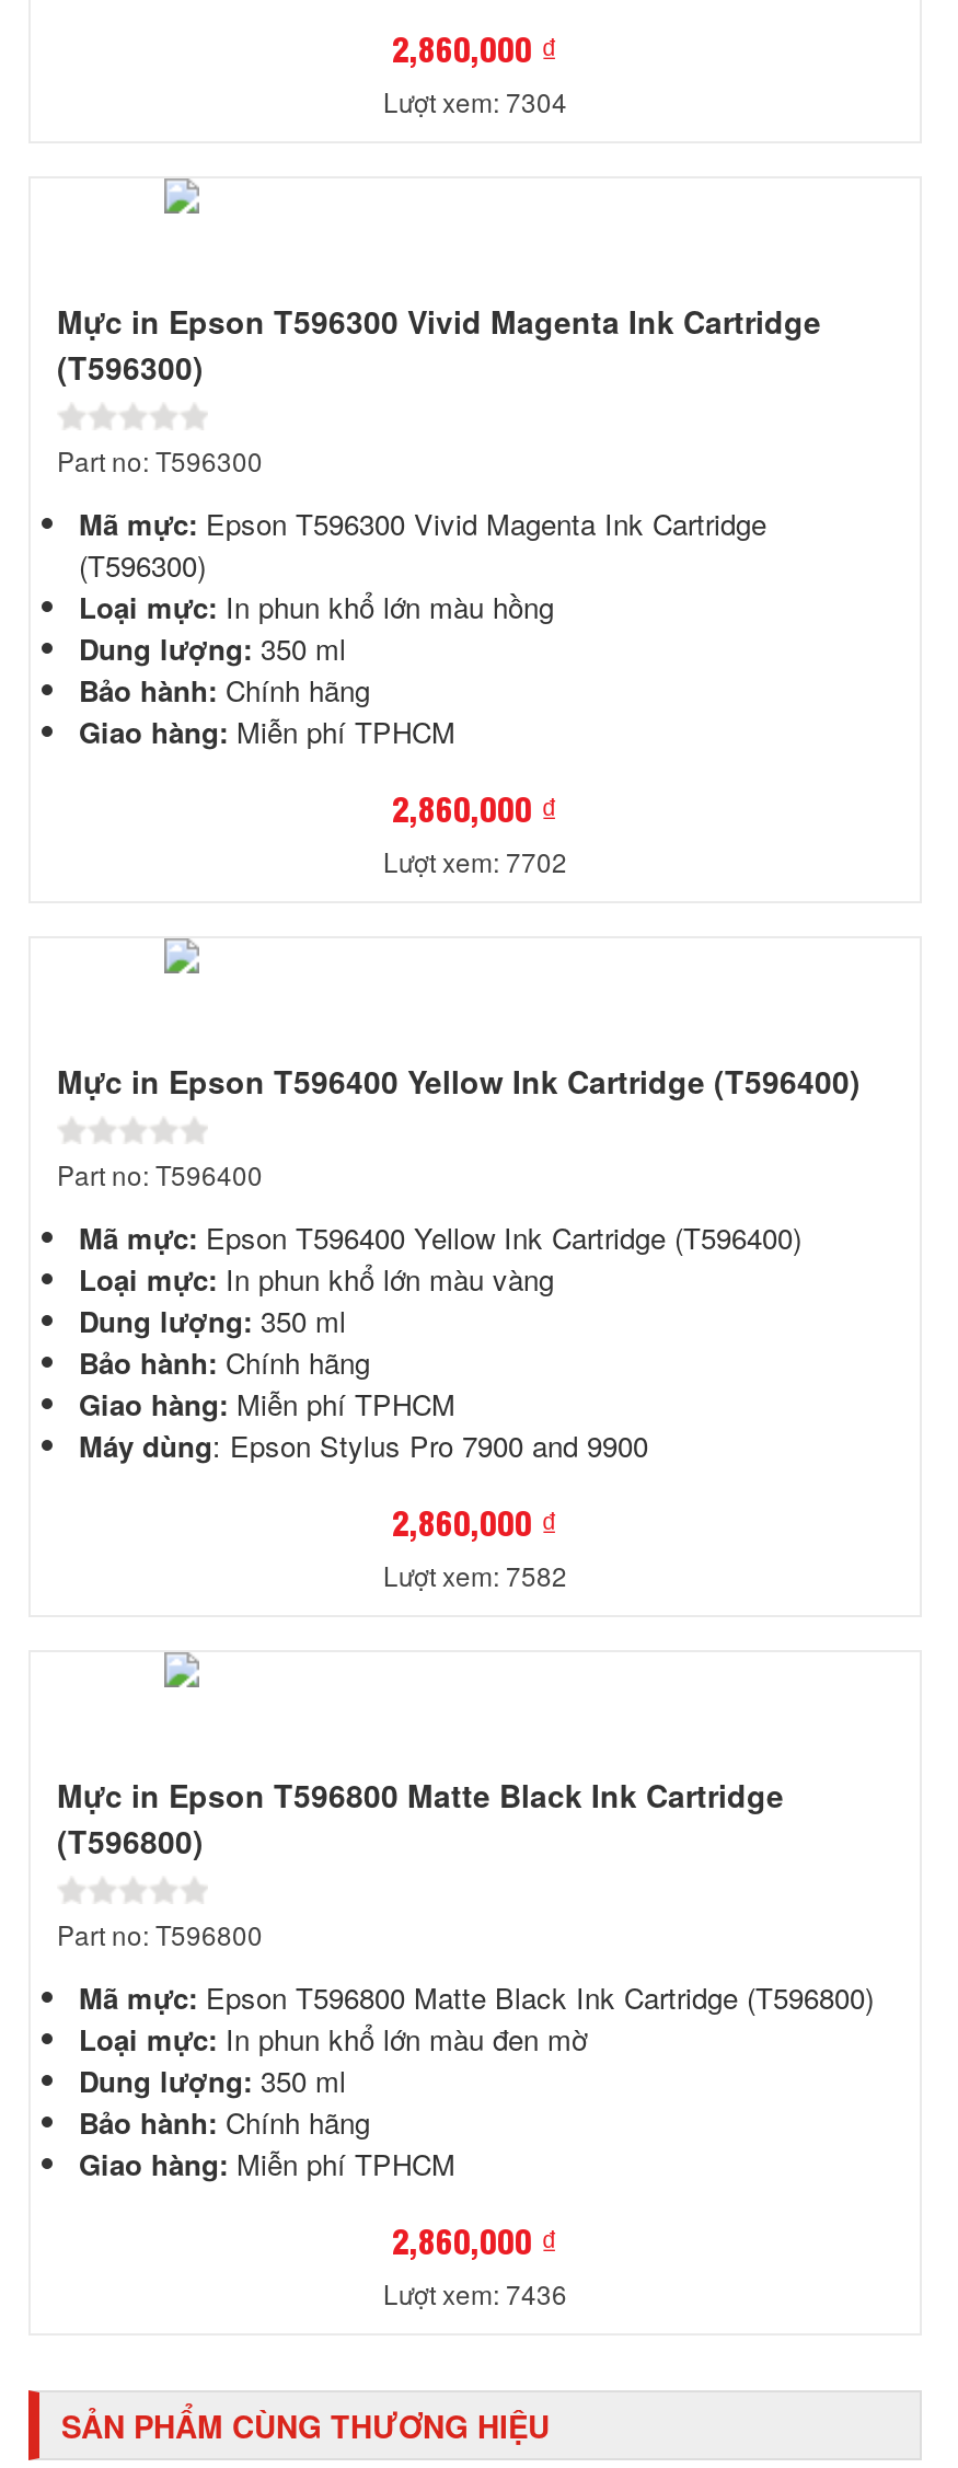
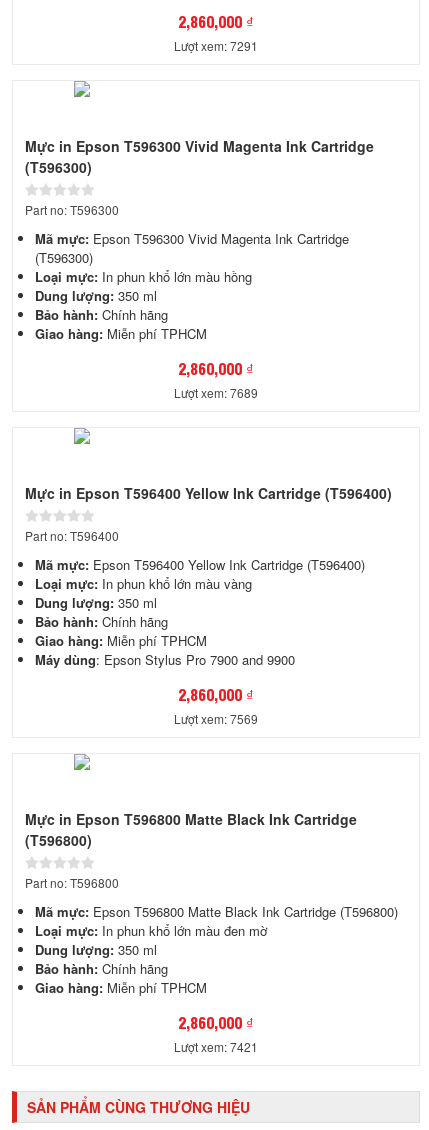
- Lượt xem: 7304
+ Lượt xem: 7291

- Lượt xem: 7702
+ Lượt xem: 7689

- Lượt xem: 7582
+ Lượt xem: 7569

- Lượt xem: 7436
+ Lượt xem: 7421
